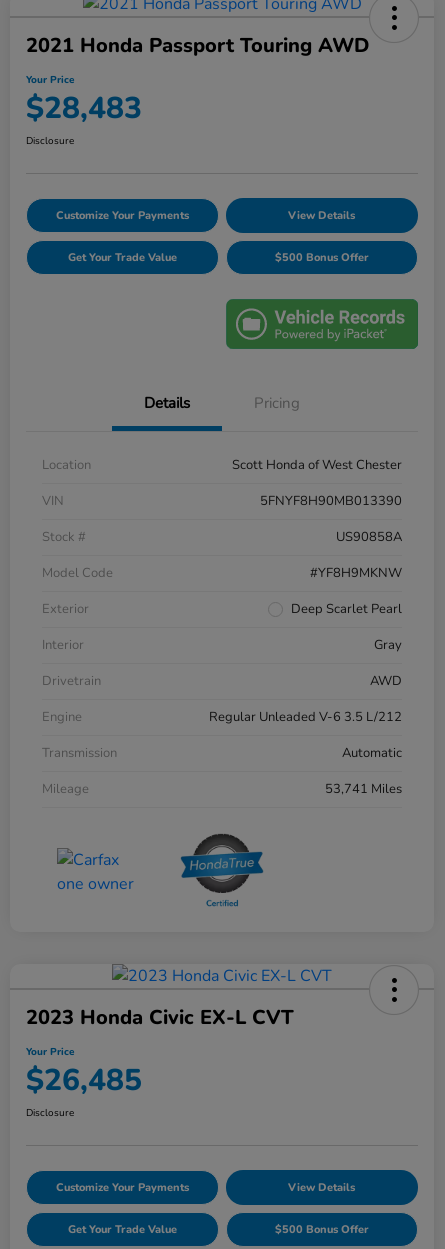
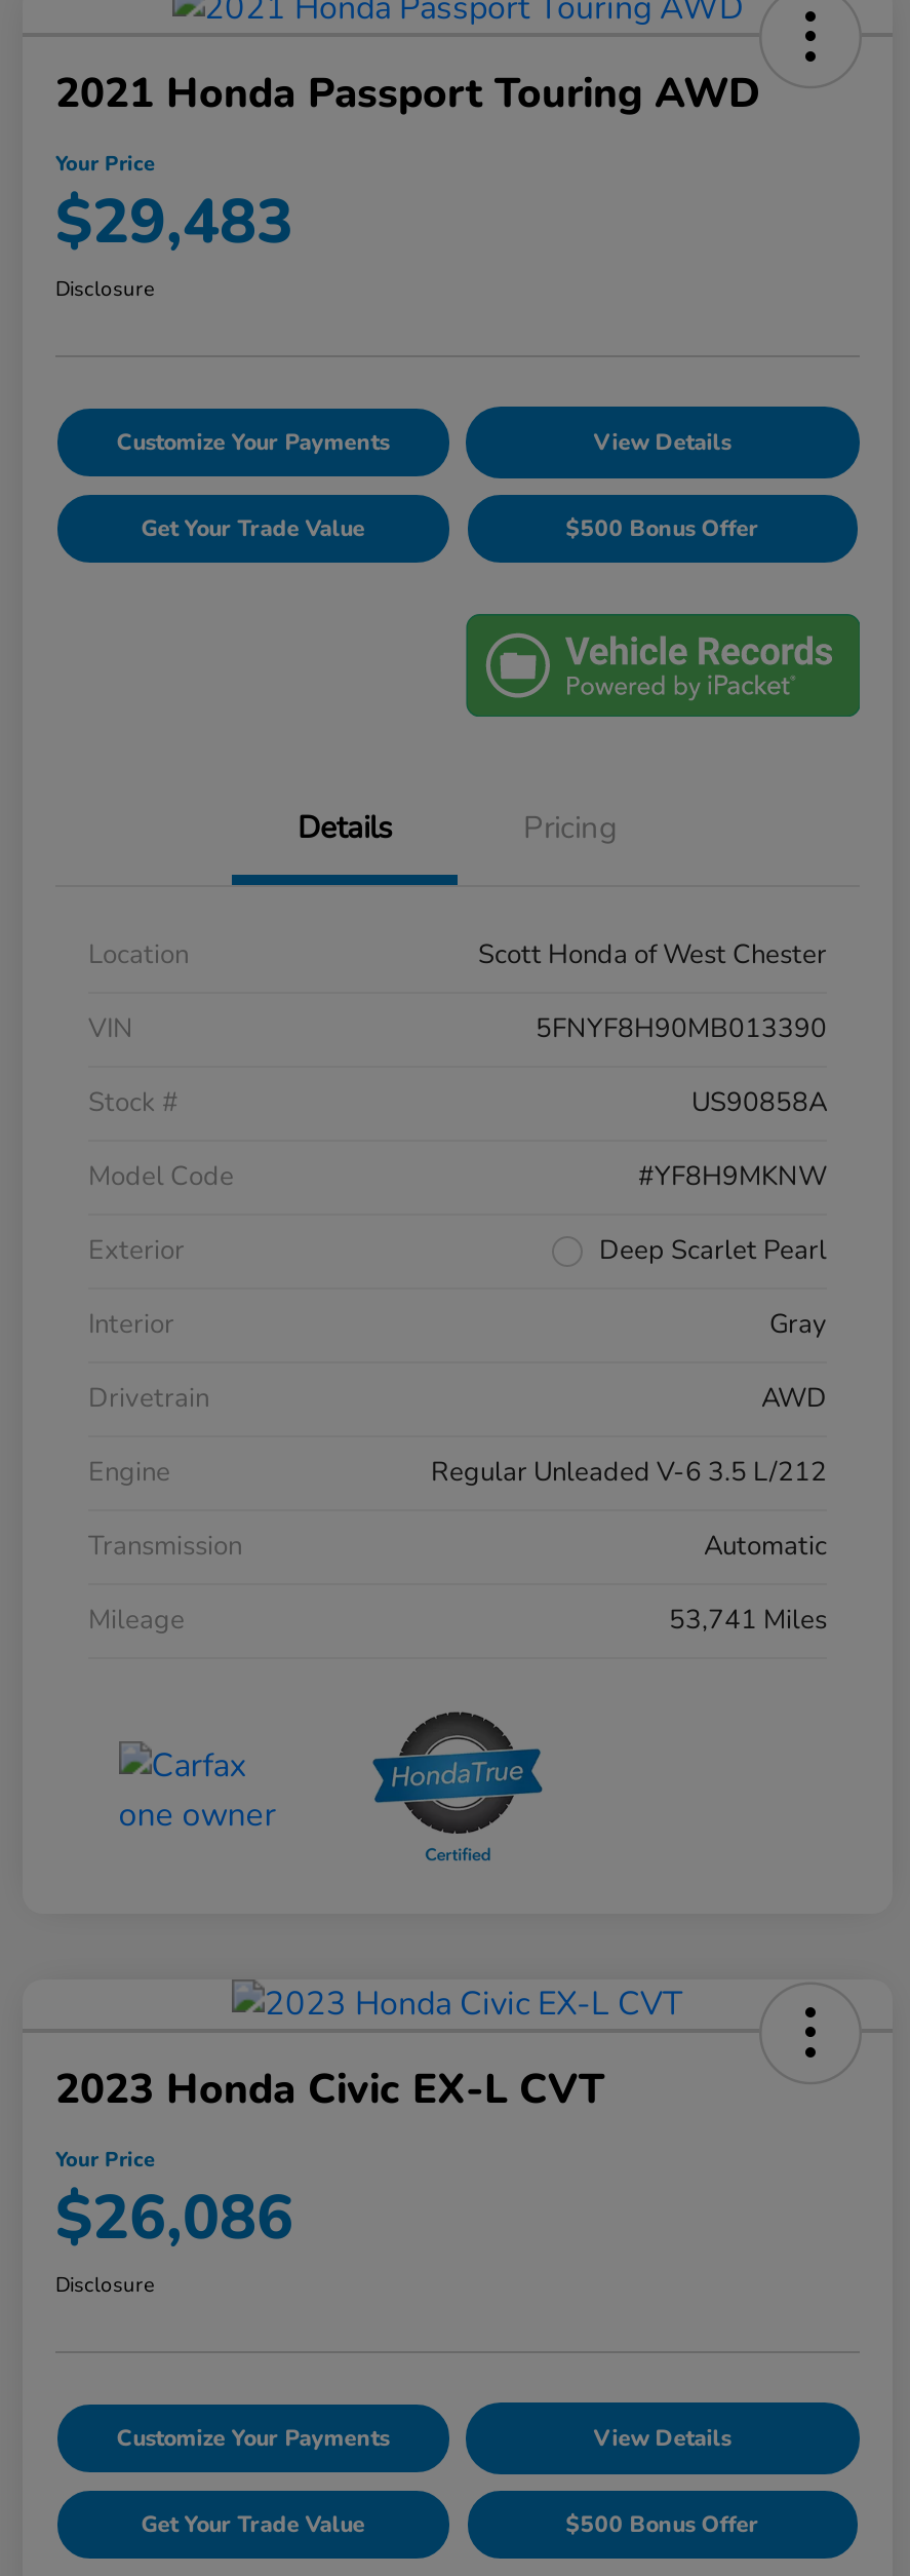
- $28,483
+ $29,483

- $26,485
+ $26,086
